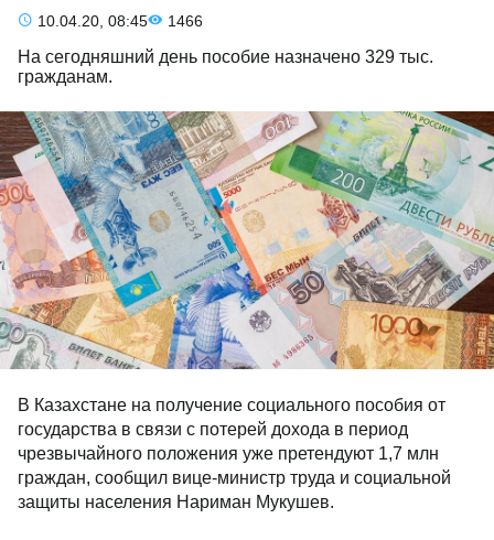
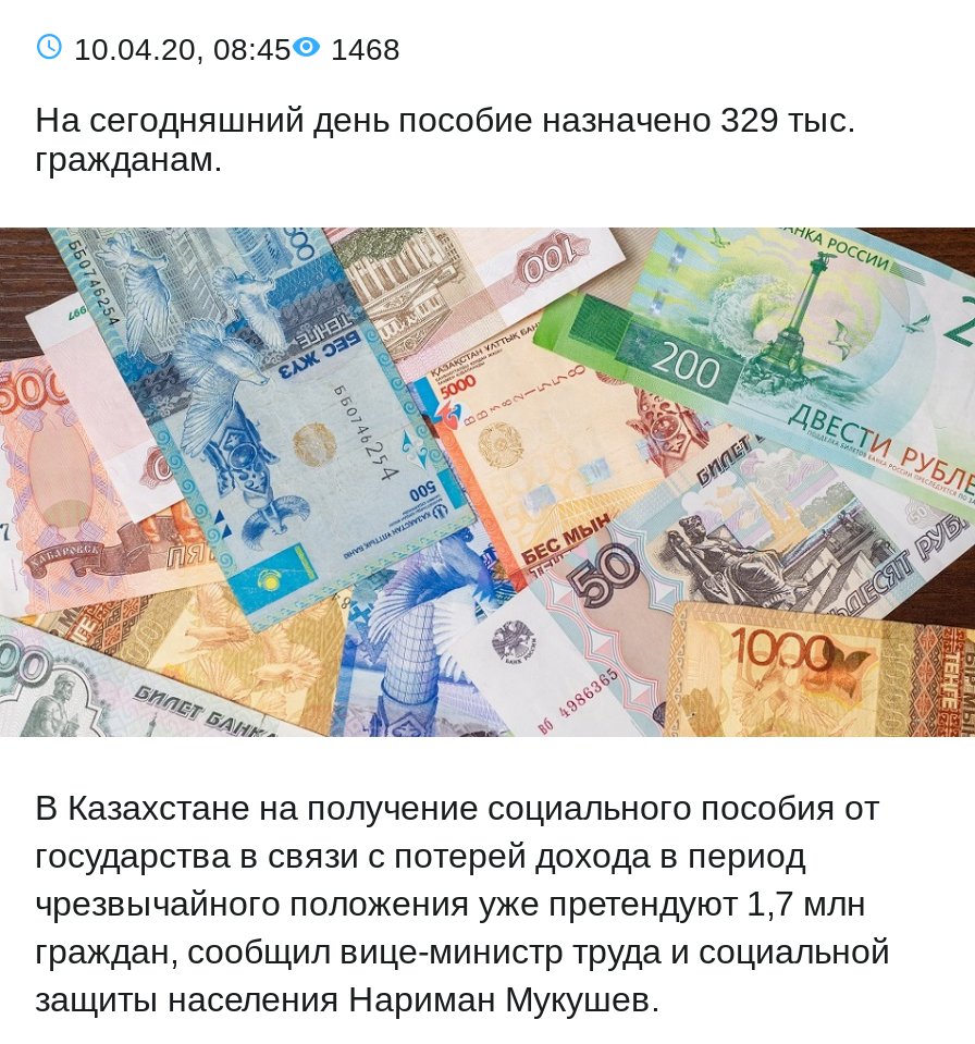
- 10.04.20, 08:45 1466
+ 10.04.20, 08:45 1468
